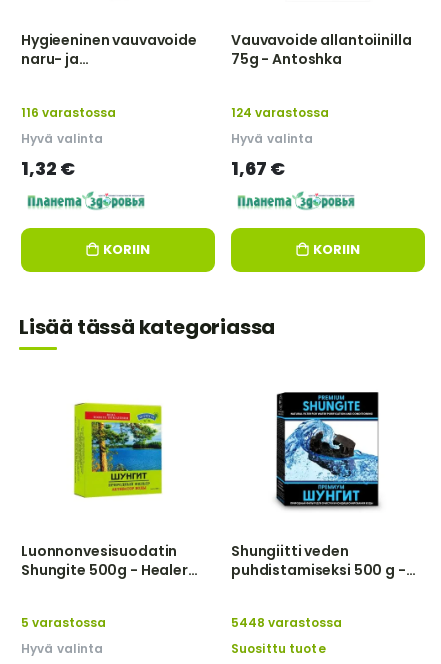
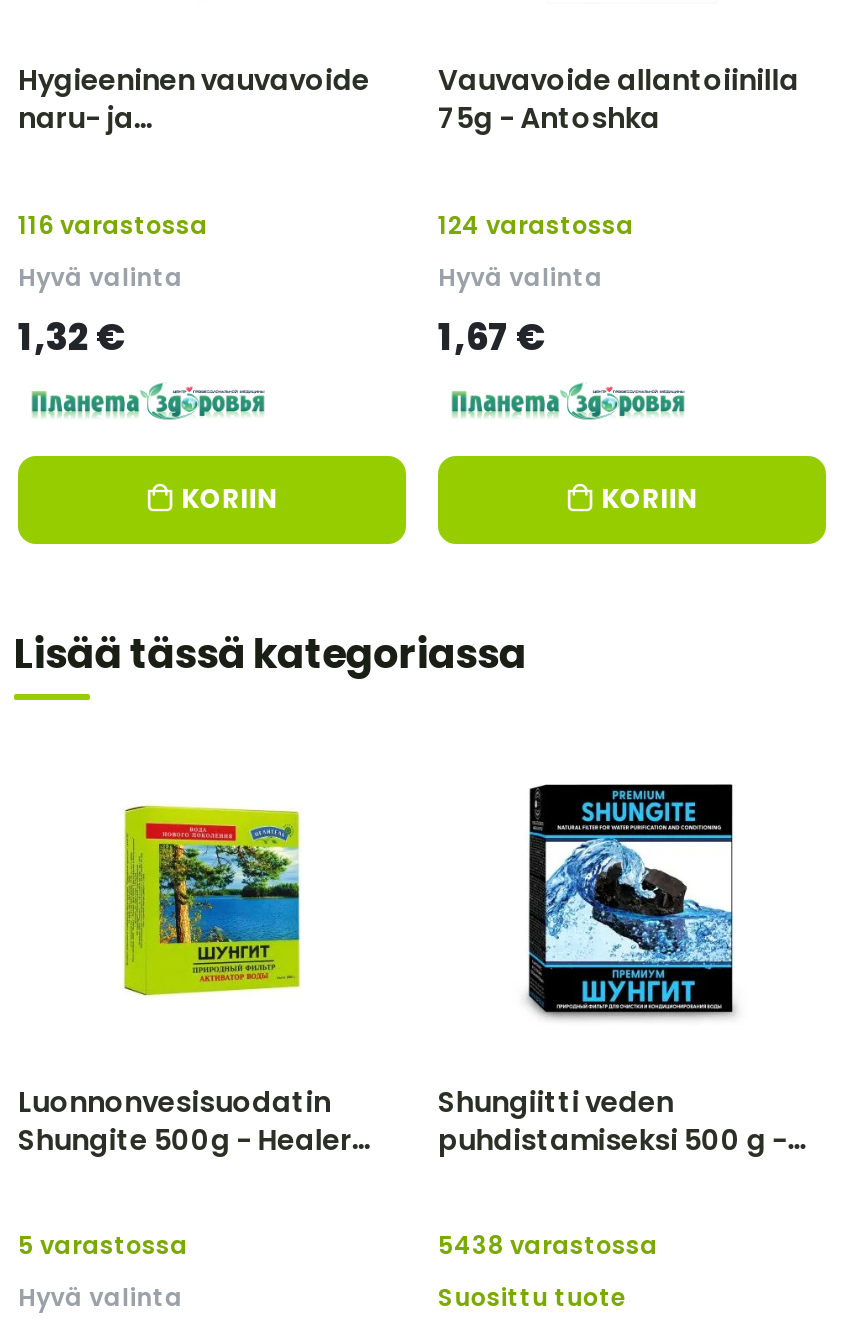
- 5448 varastossa
+ 5438 varastossa
